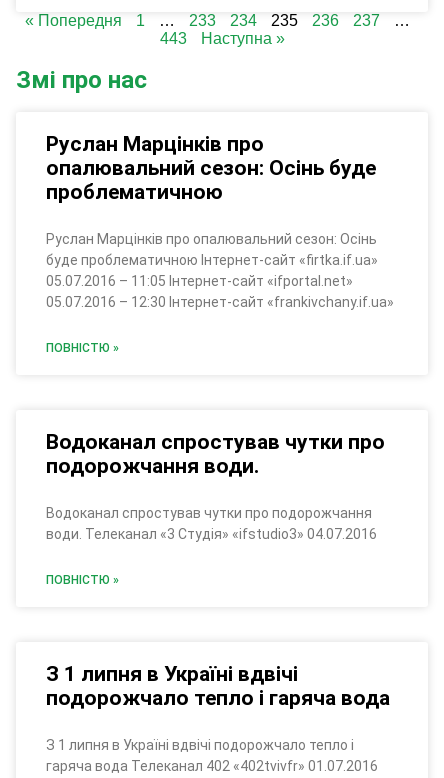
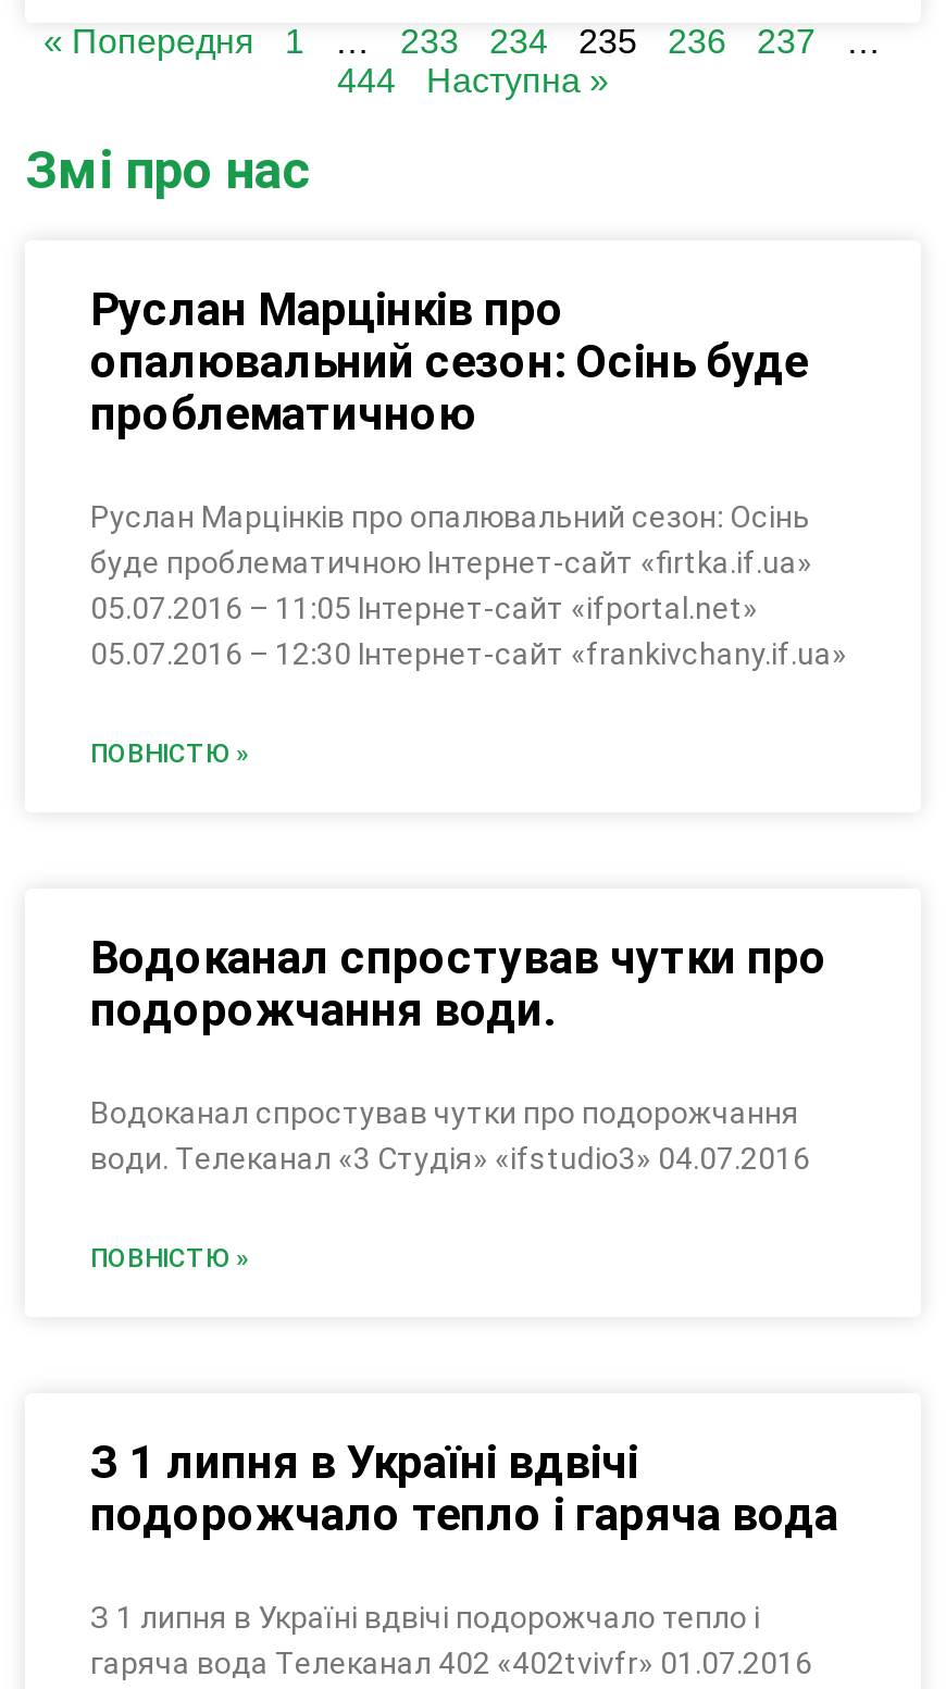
- 443 Наступна »
+ 444 Наступна »
